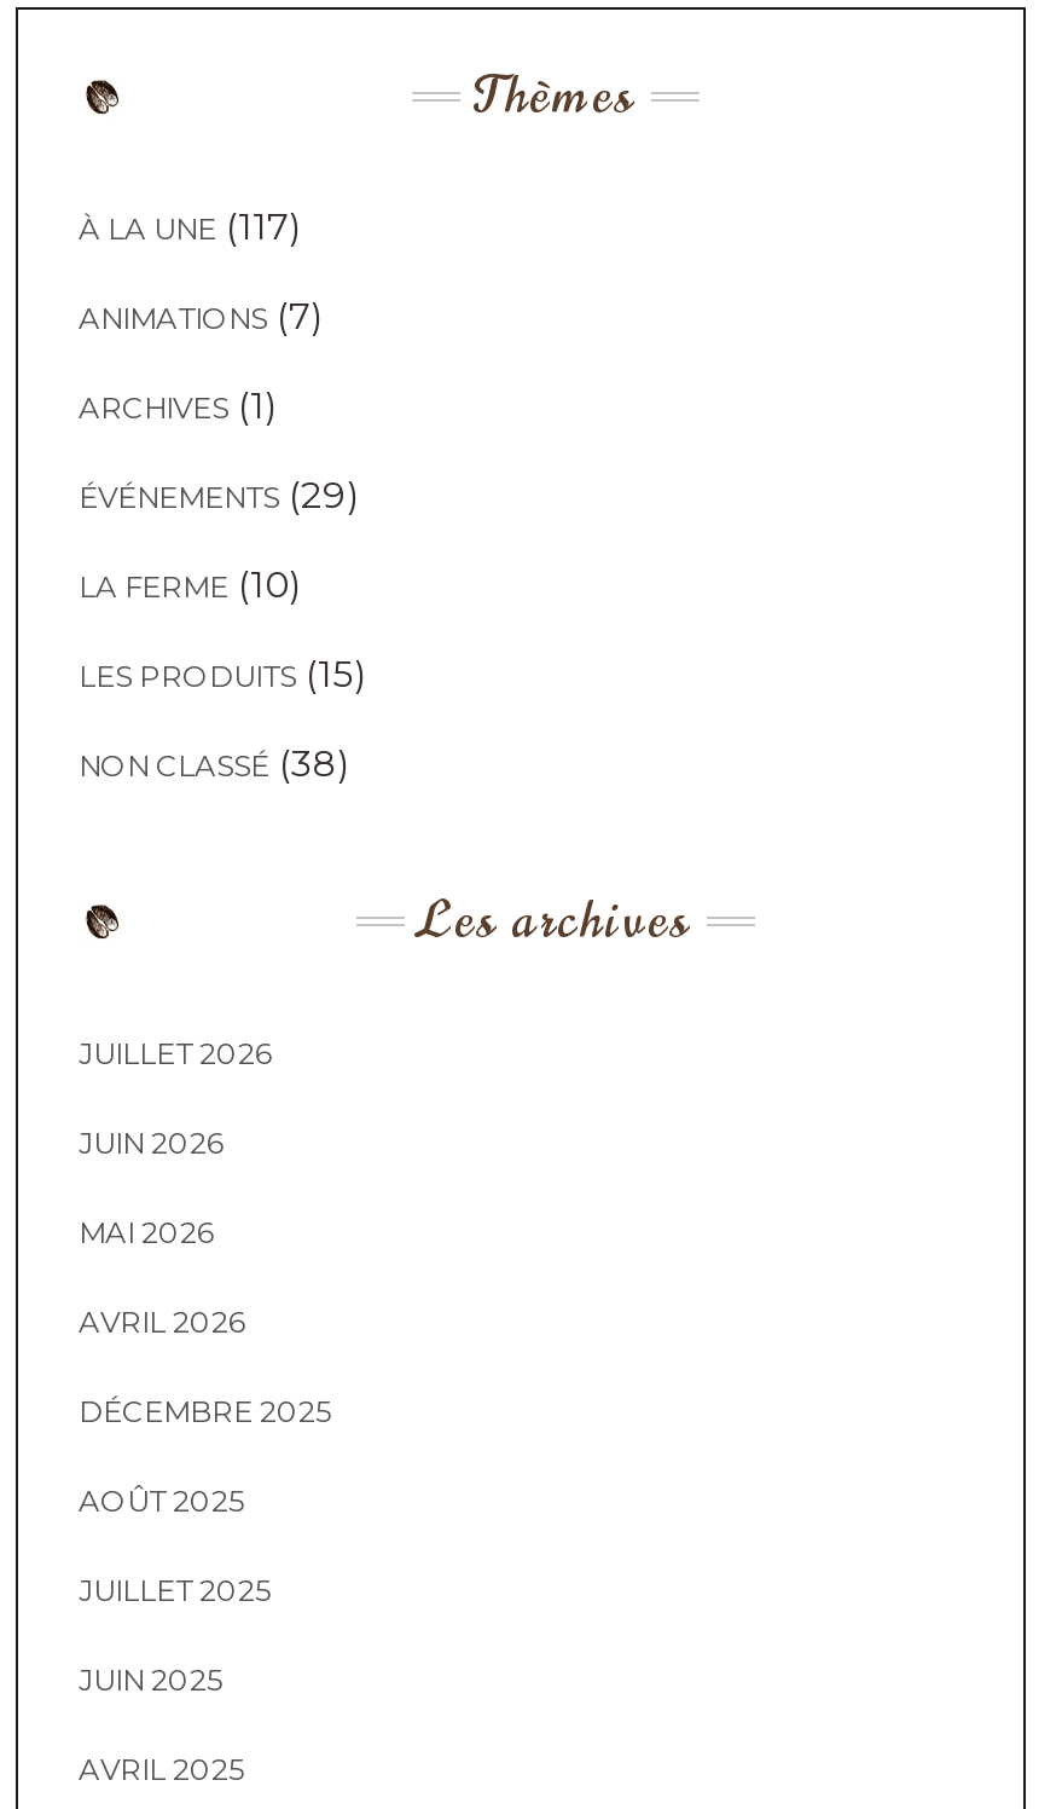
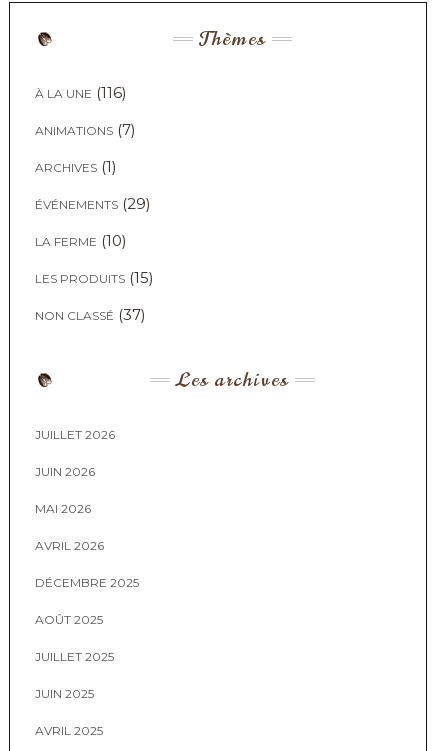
- À LA UNE (117)
+ À LA UNE (116)

- NON CLASSÉ (38)
+ NON CLASSÉ (37)
